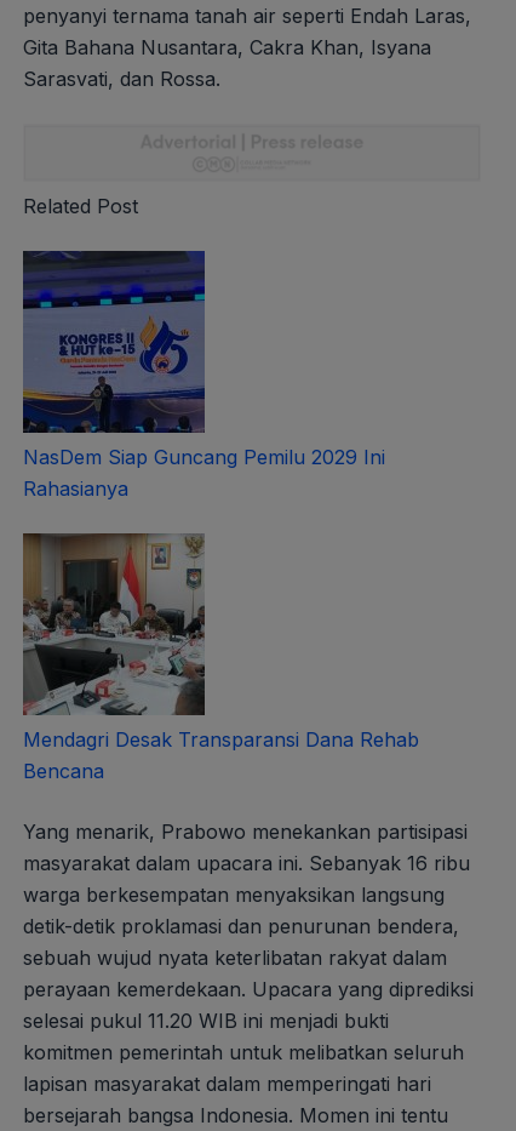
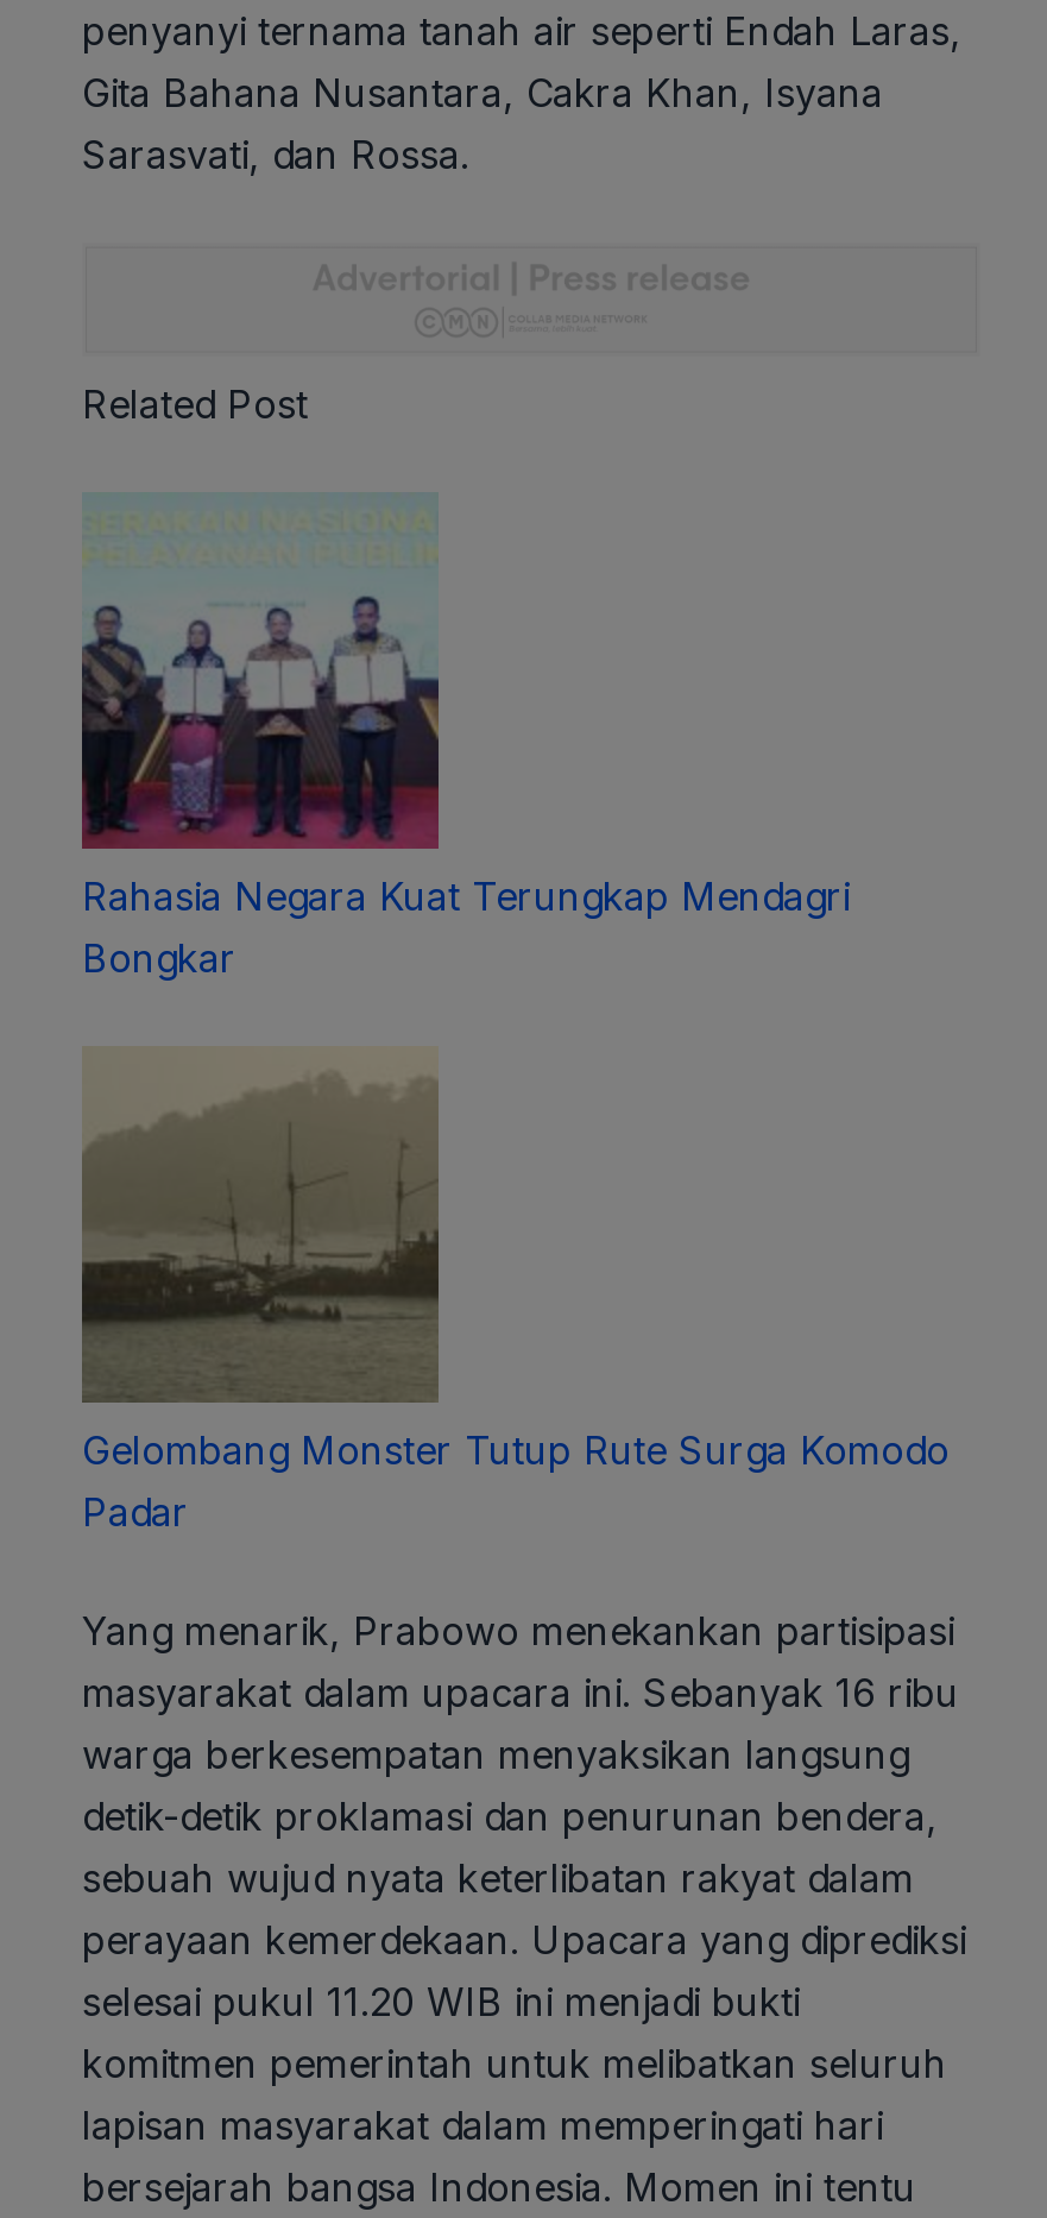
- [image]
- NasDem Siap Guncang Pemilu 2029 Ini
- Rahasianya
+ [image]
+ Rahasia Negara Kuat Terungkap Mendagri
+ Bongkar

- [image]
- Mendagri Desak Transparansi Dana Rehab
- Bencana
+ [image]
+ Gelombang Monster Tutup Rute Surga Komodo
+ Padar
